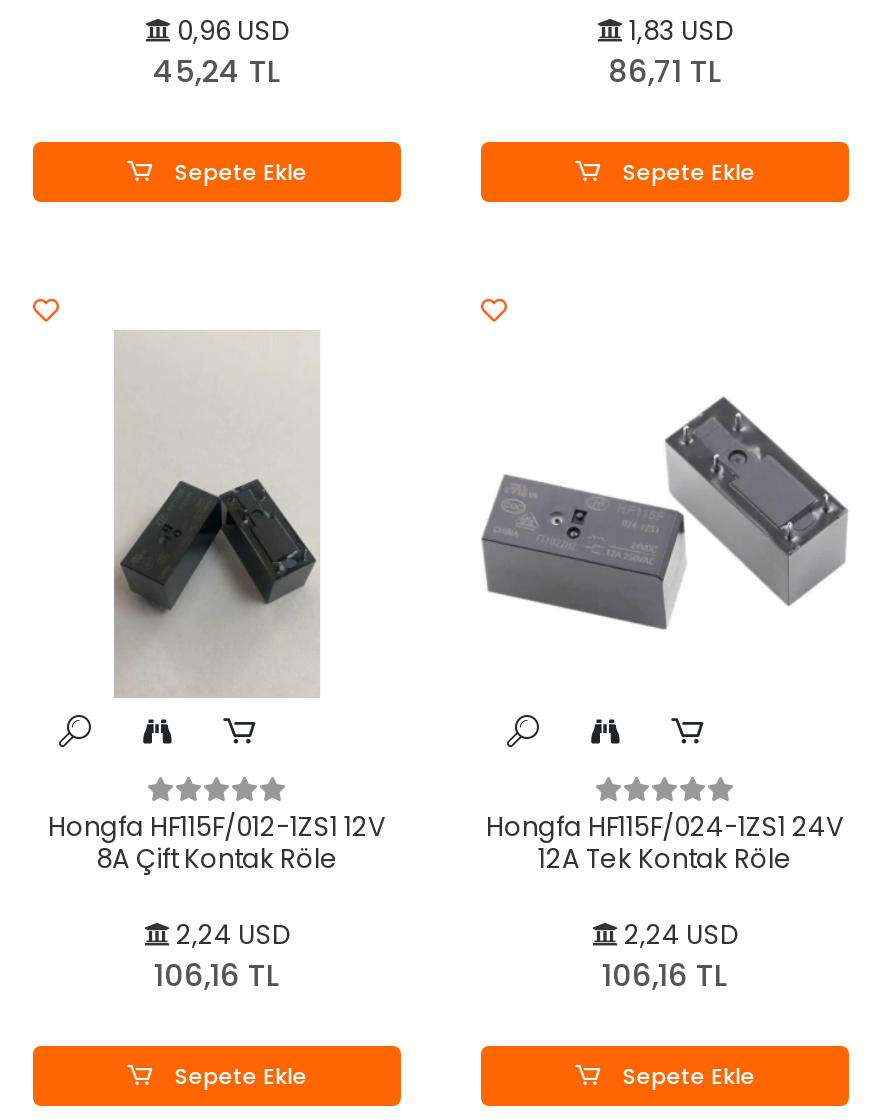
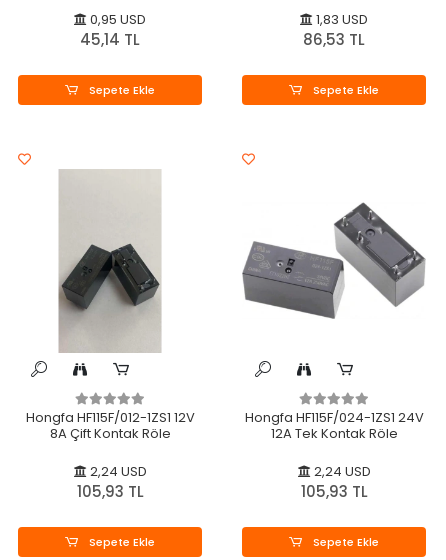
- 0,96 USD
+ 0,95 USD

- 45,24 TL
+ 45,14 TL

- 86,71 TL
+ 86,53 TL

- 106,16 TL
+ 105,93 TL

- 106,16 TL
+ 105,93 TL
